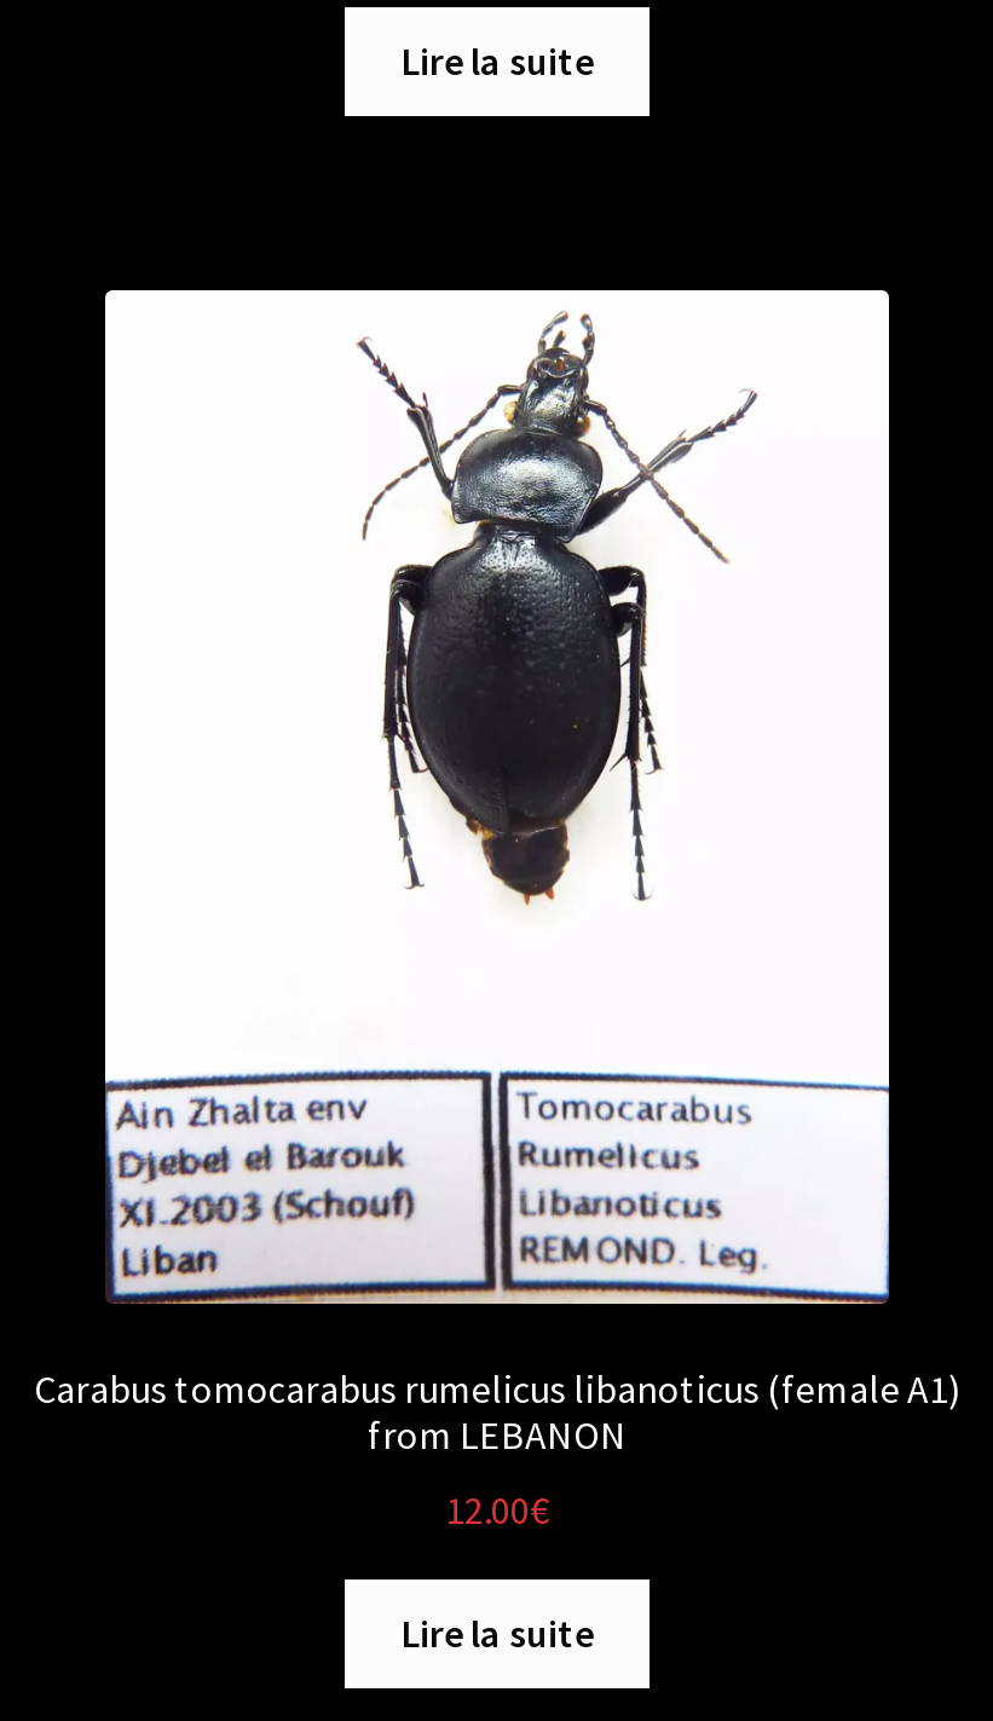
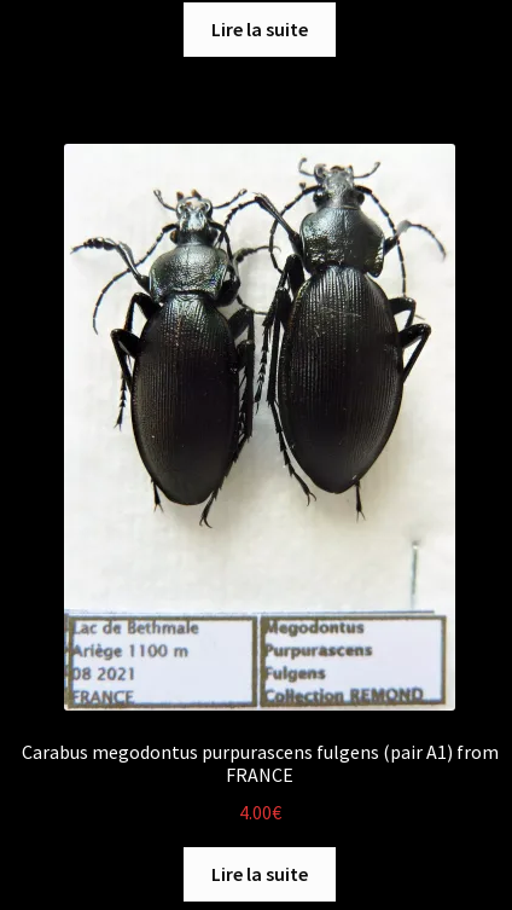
- [image]
+ [image]

- Carabus tomocarabus rumelicus libanoticus (female A1)
- from LEBANON
+ Carabus megodontus purpurascens fulgens (pair A1) from
+ FRANCE

- 12.00€
+ 4.00€
